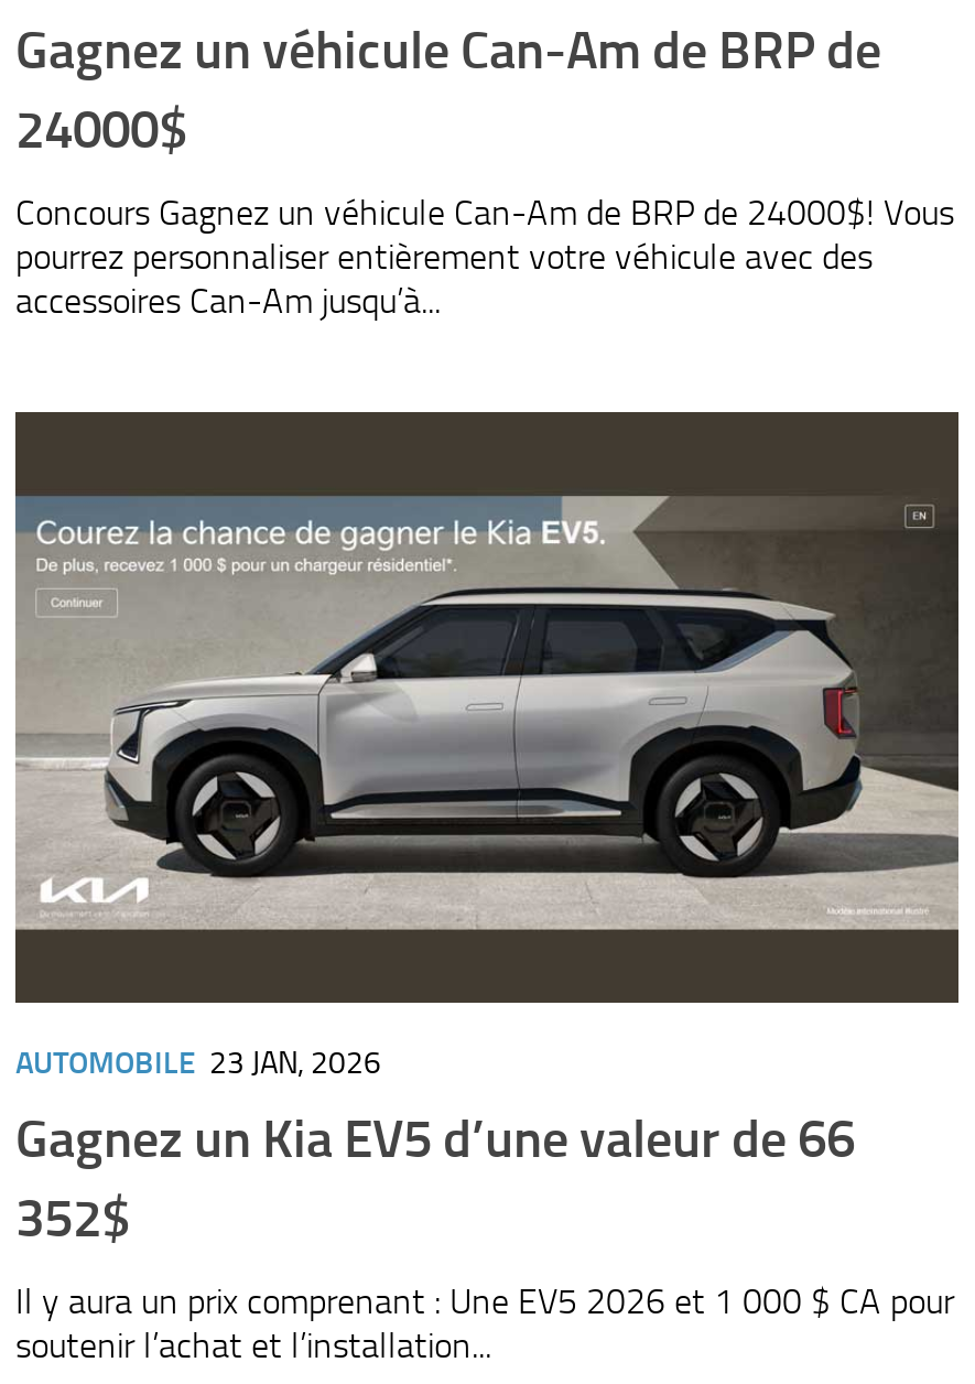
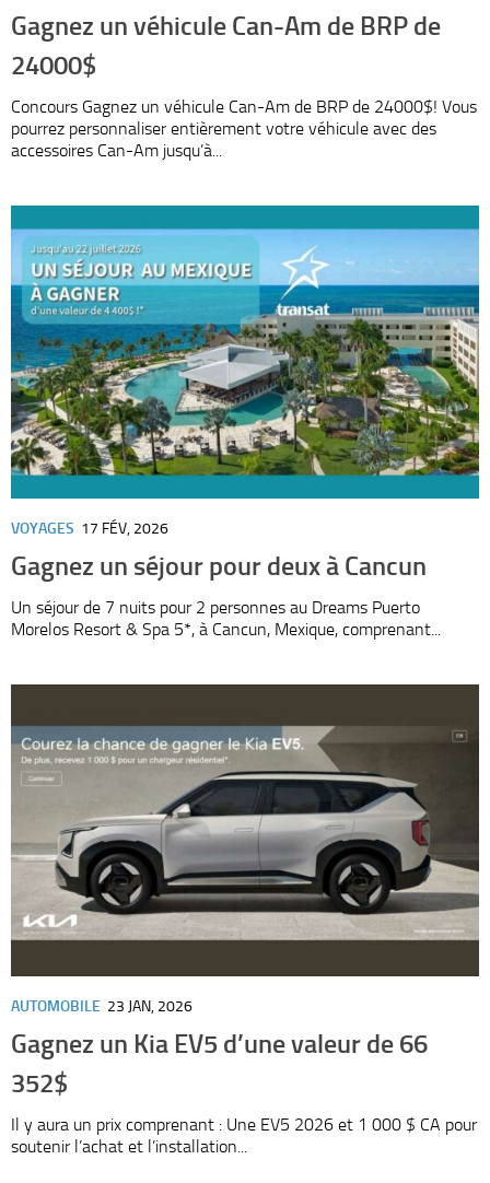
+ [image]
+ VOYAGES 17 FÉV, 2026
+ Gagnez un séjour pour deux à Cancun
+ Un séjour de 7 nuits pour 2 personnes au Dreams Puerto
+ Morelos Resort & Spa 5*, à Cancun, Mexique, comprenant...
